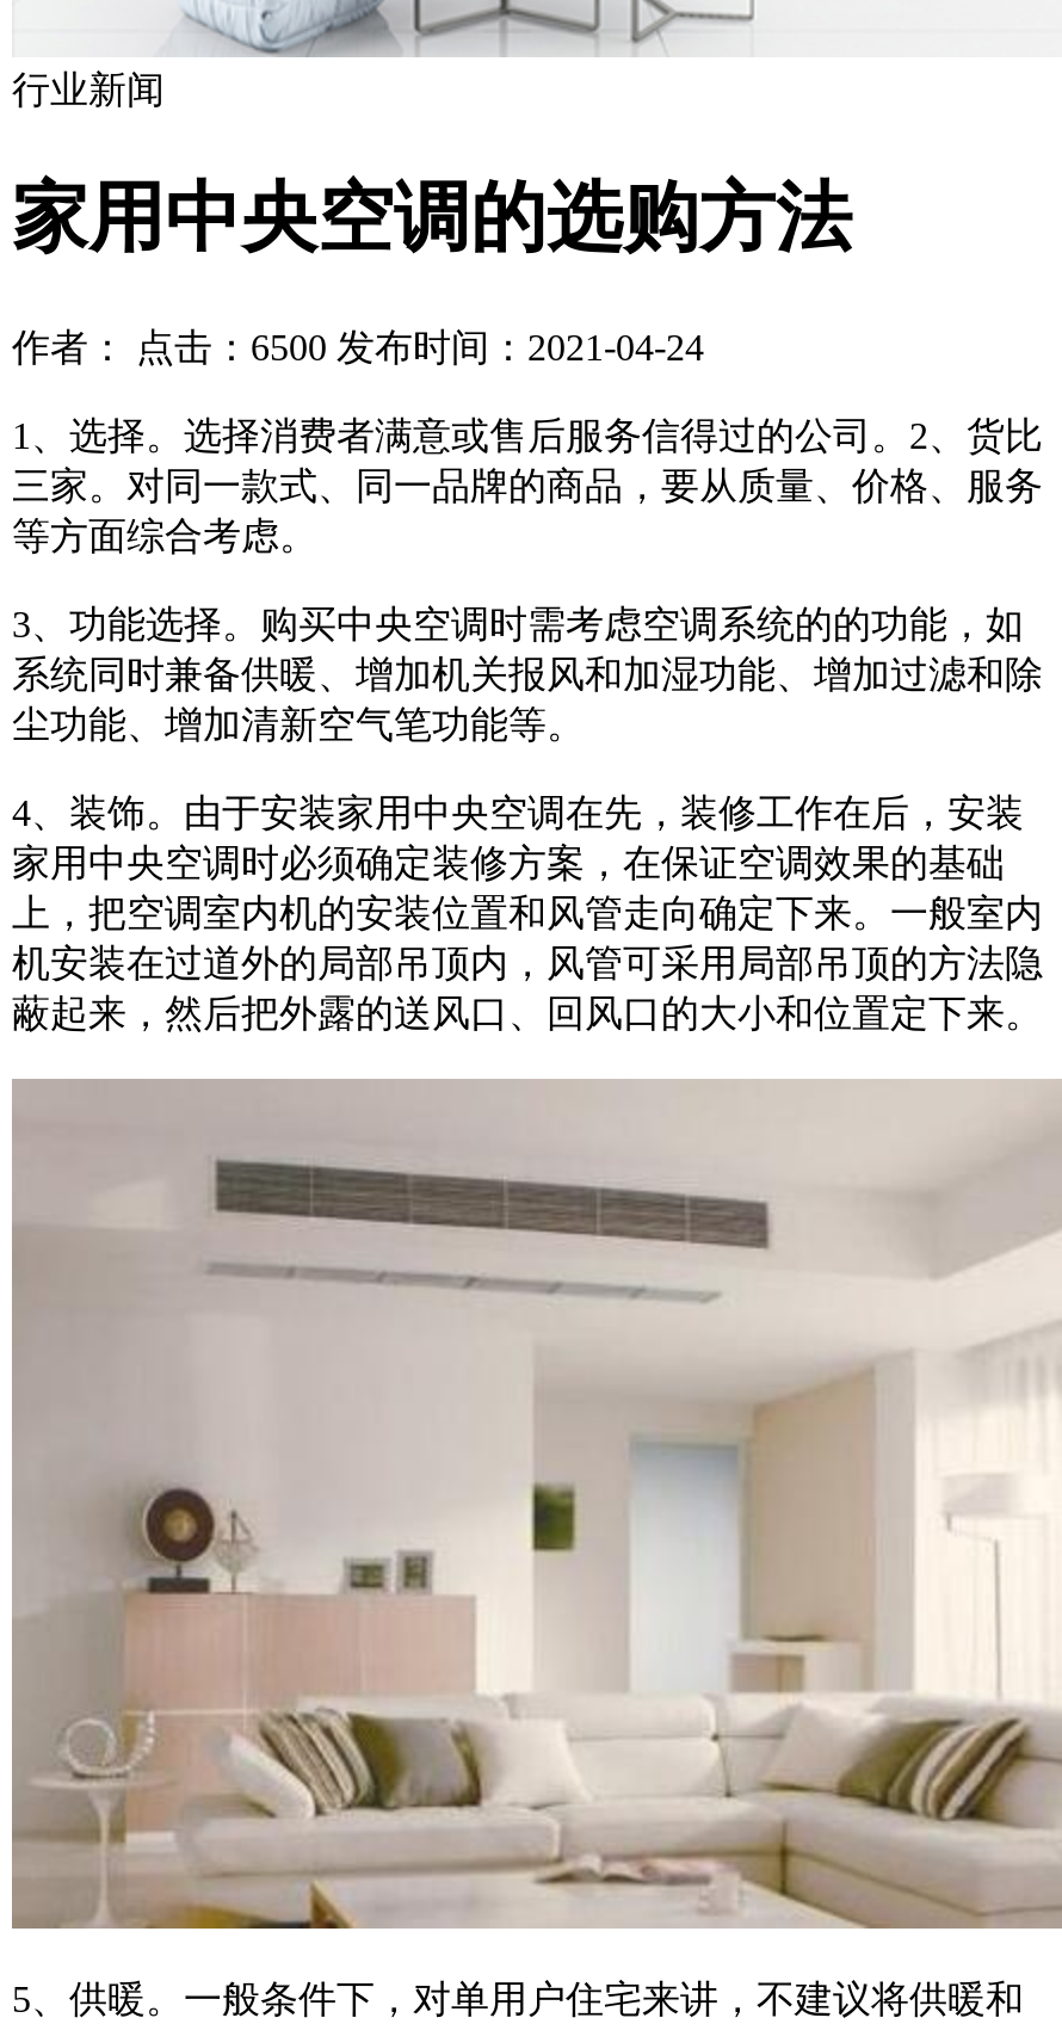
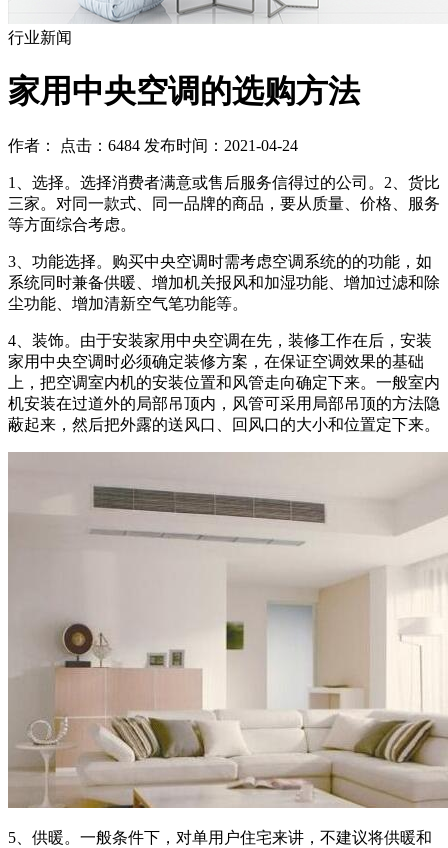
- 作者： 点击：6500 发布时间：2021-04-24
+ 作者： 点击：6484 发布时间：2021-04-24
